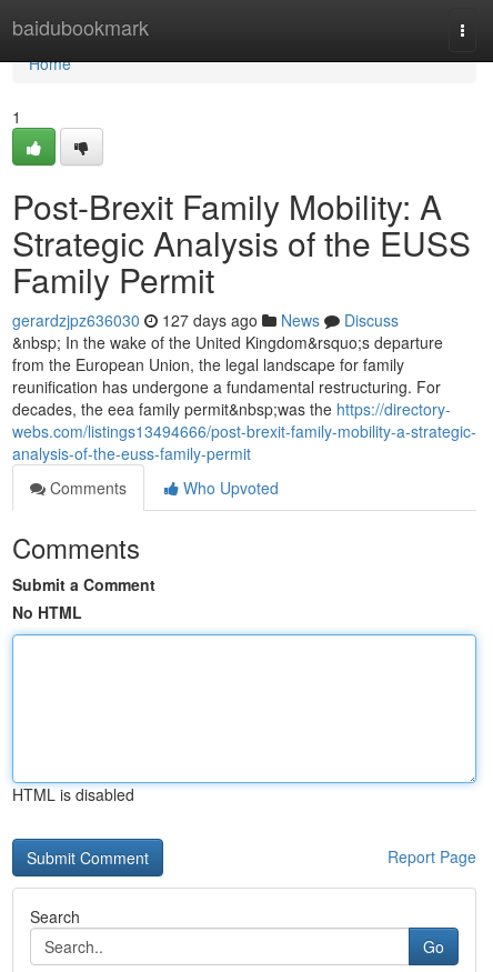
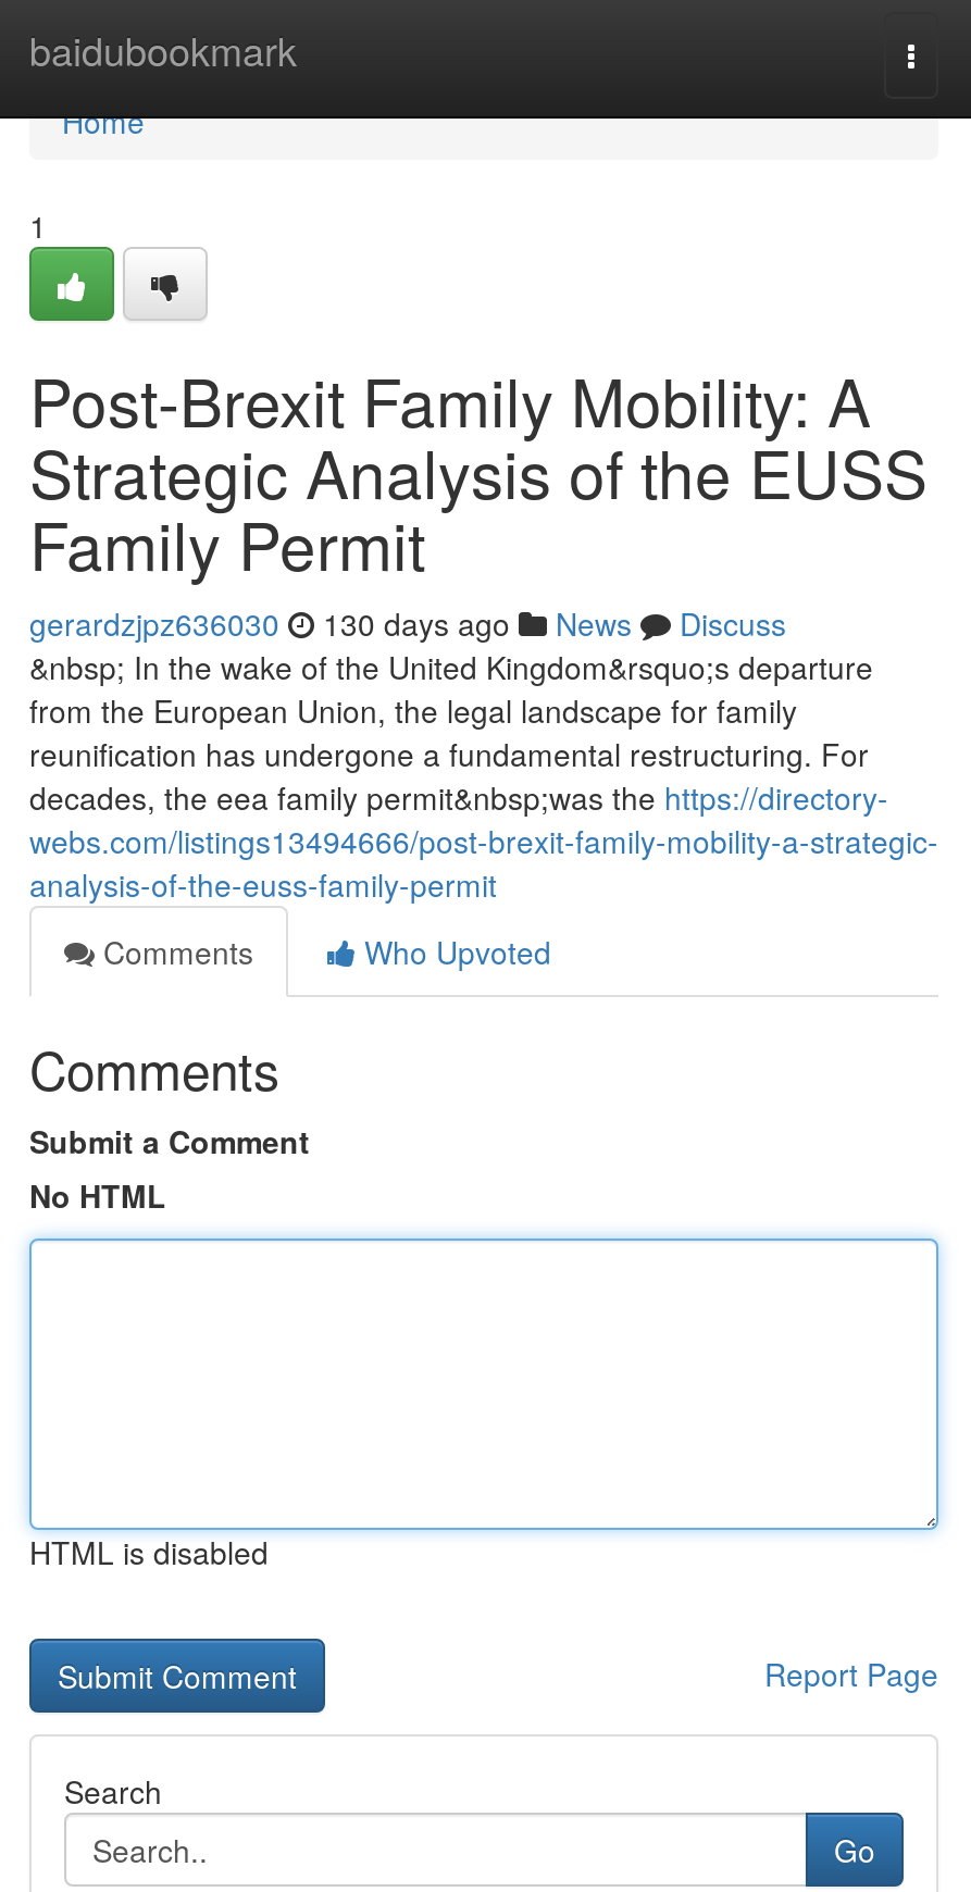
- gerardzjpz636030 127 days ago News Discuss
+ gerardzjpz636030 130 days ago News Discuss
